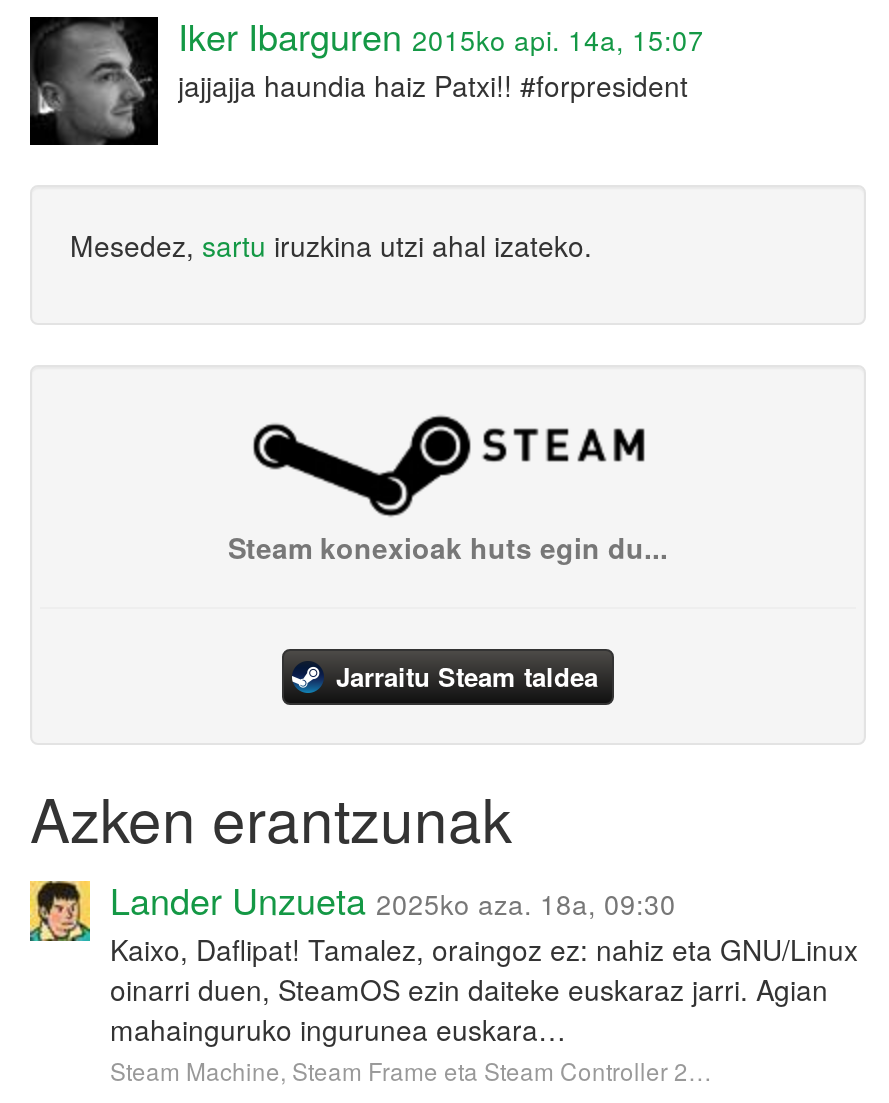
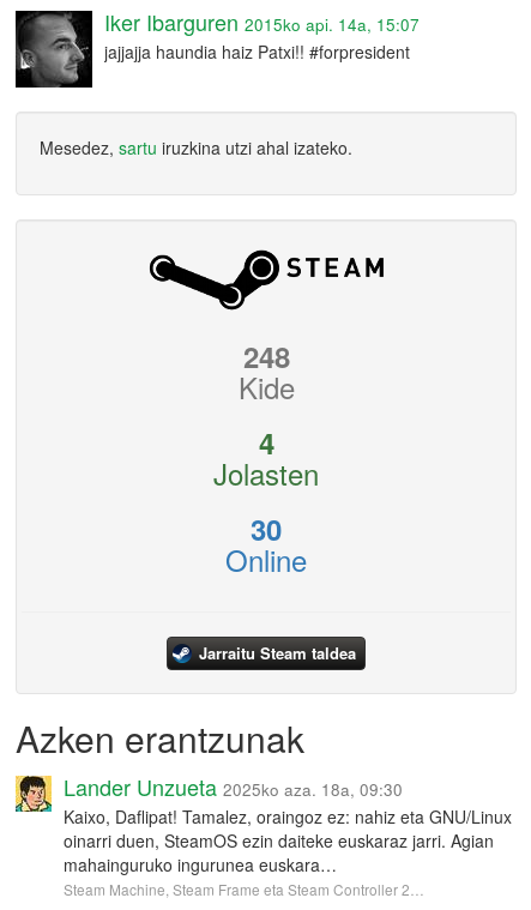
- Steam konexioak huts egin du...
+ 248
+ Kide
+ 4
+ Jolasten
+ 30
+ Online
